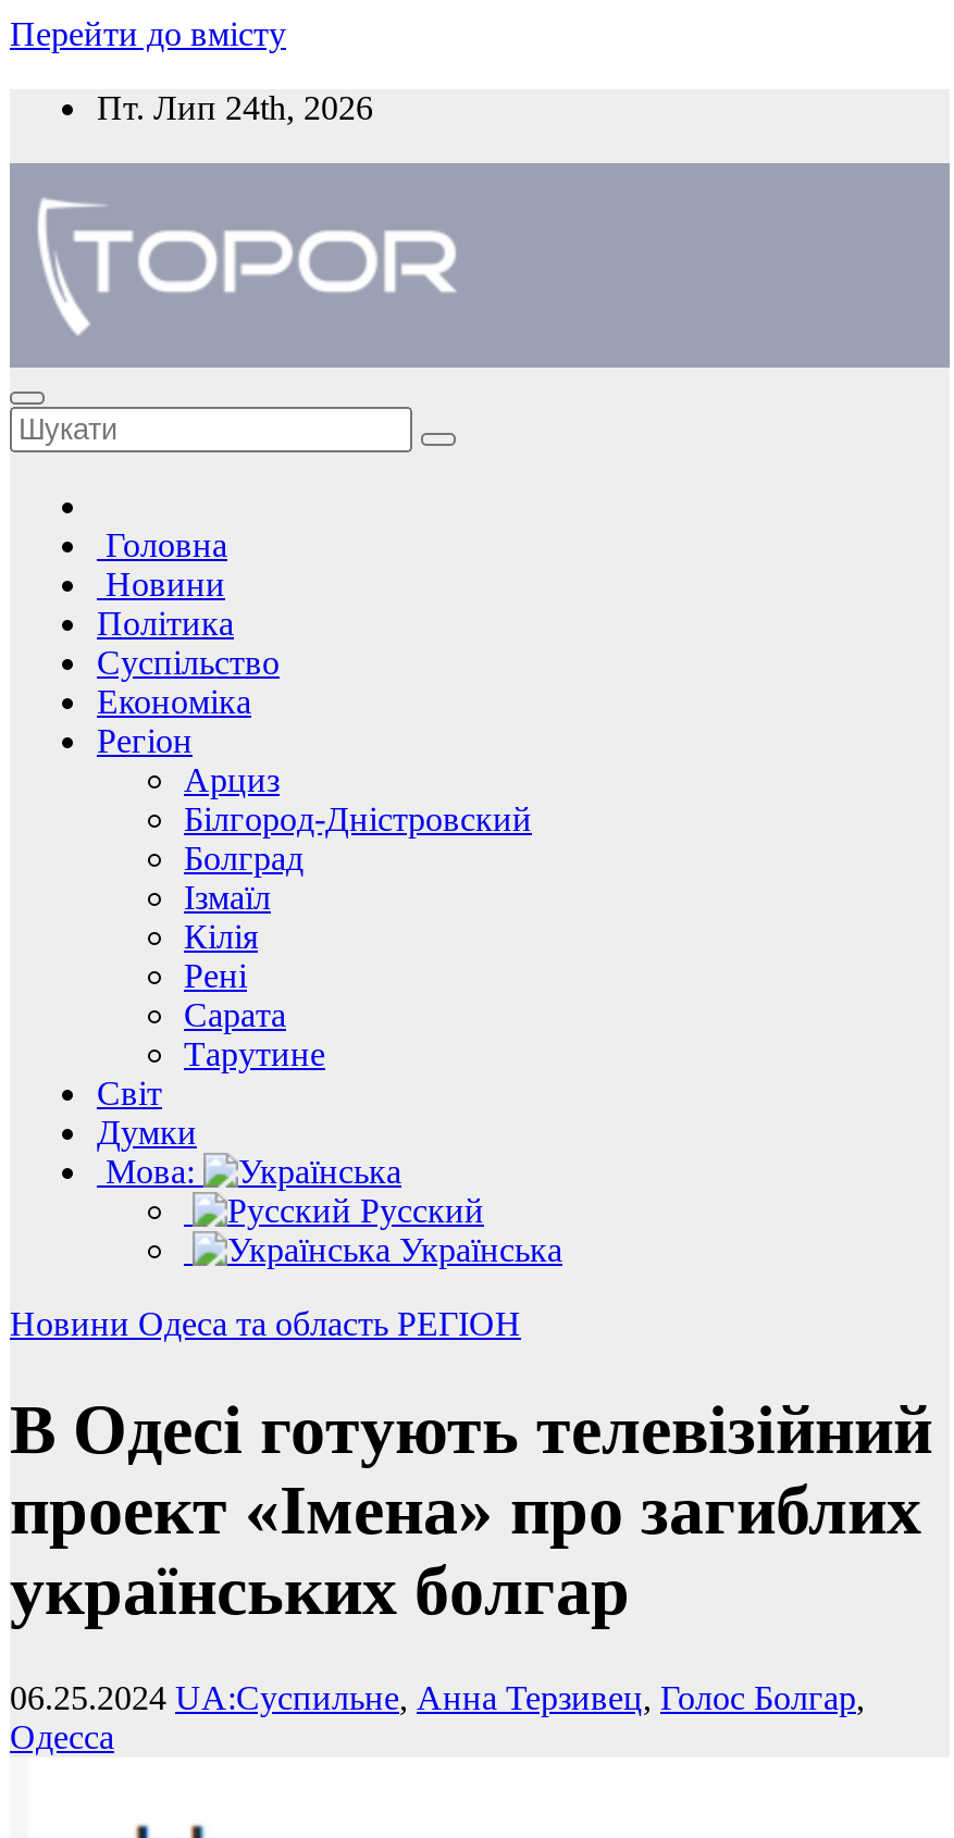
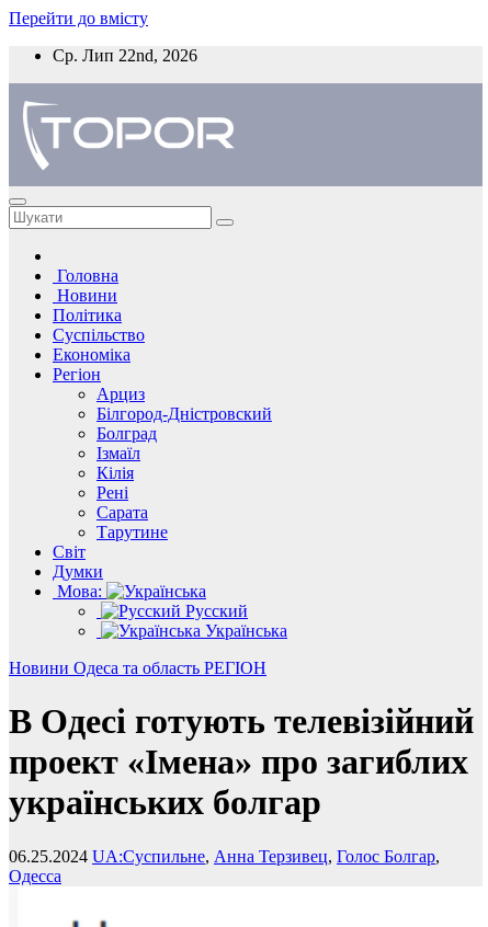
- Пт. Лип 24th, 2026
+ Ср. Лип 22nd, 2026
